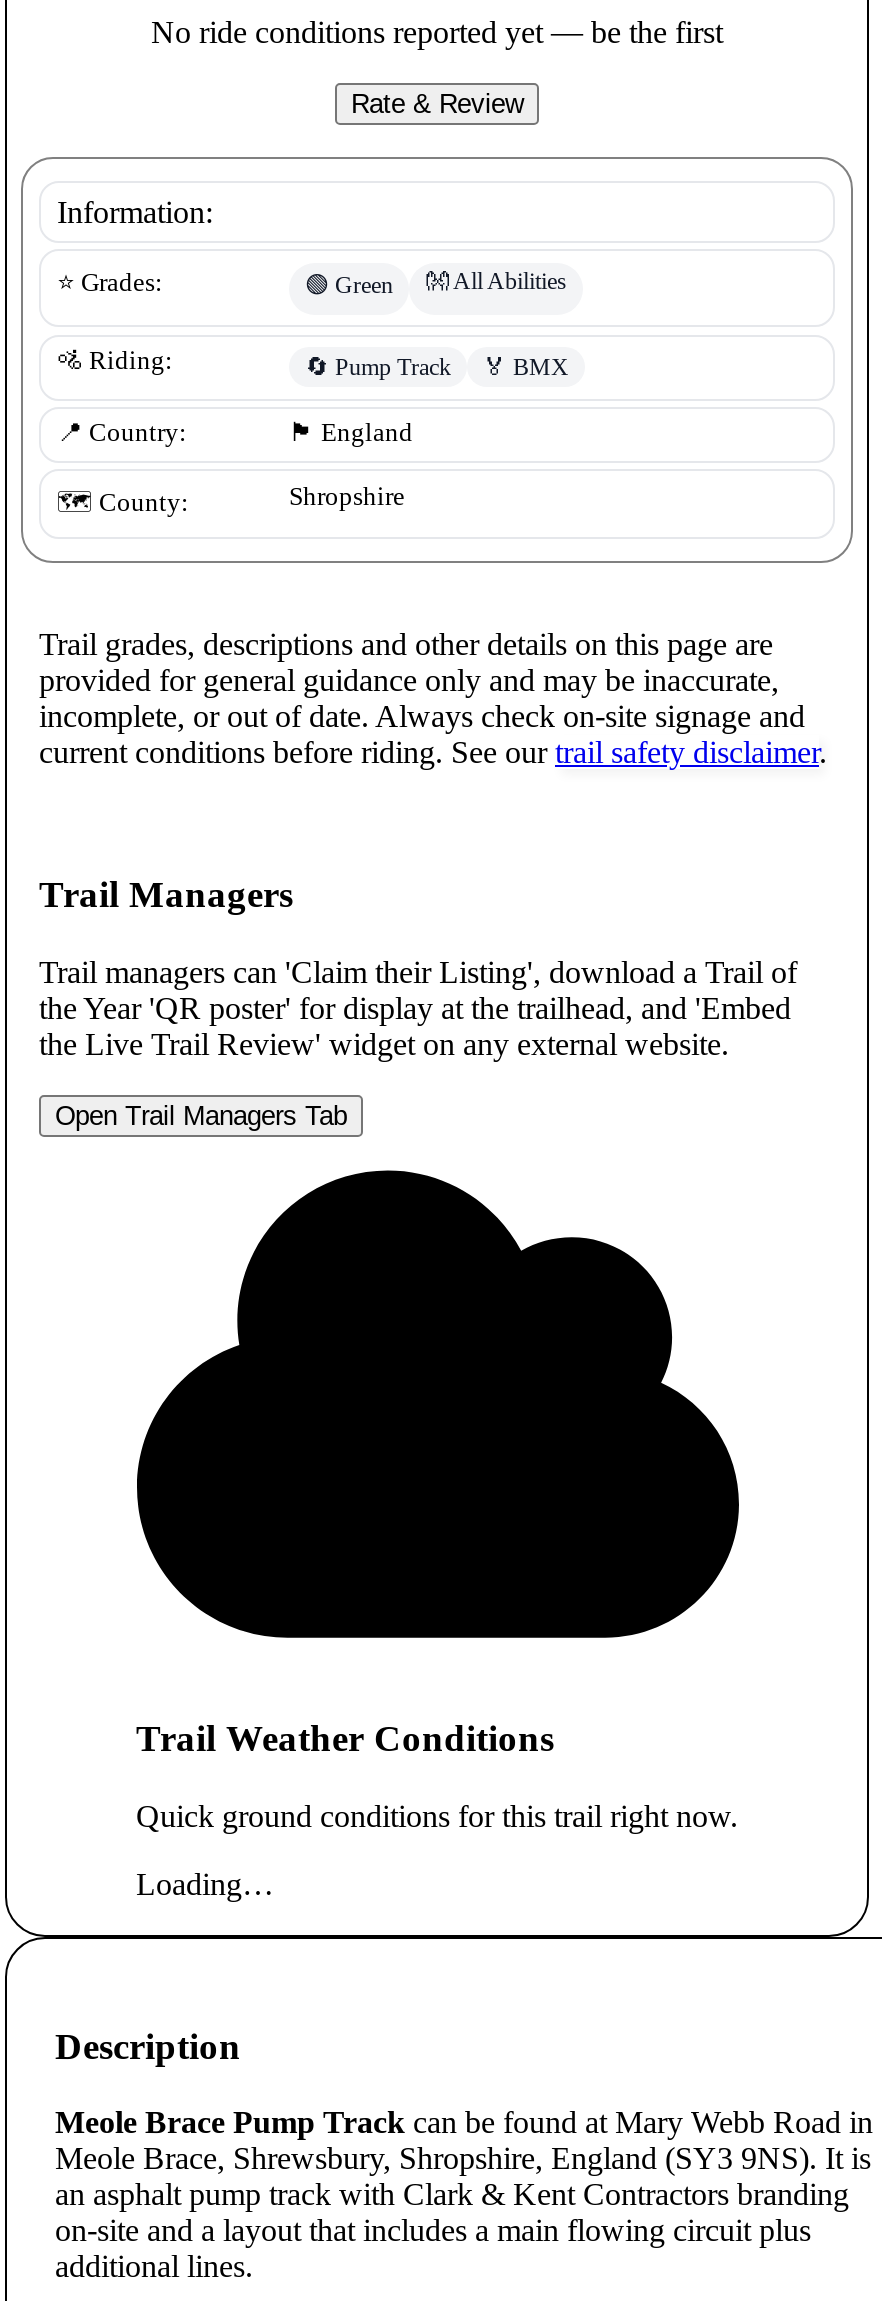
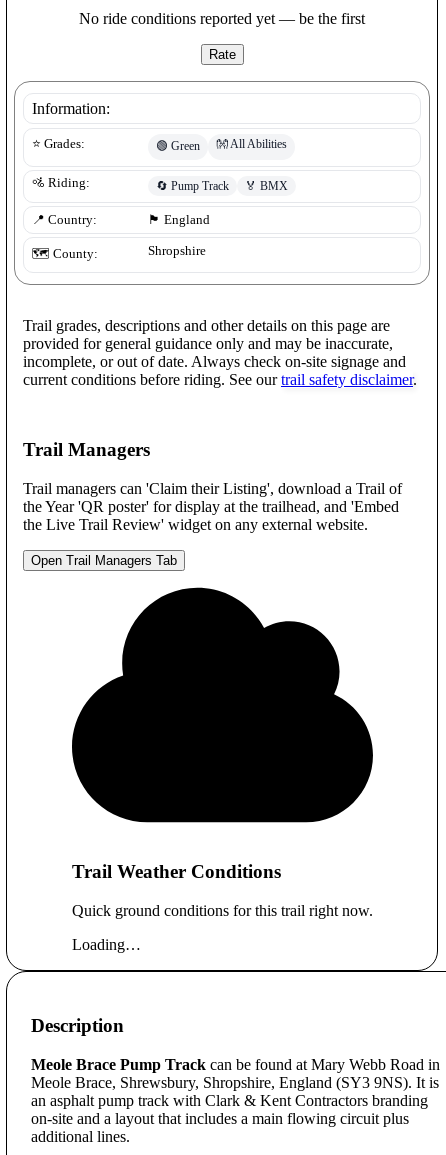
- Rate & Review
+ Rate
